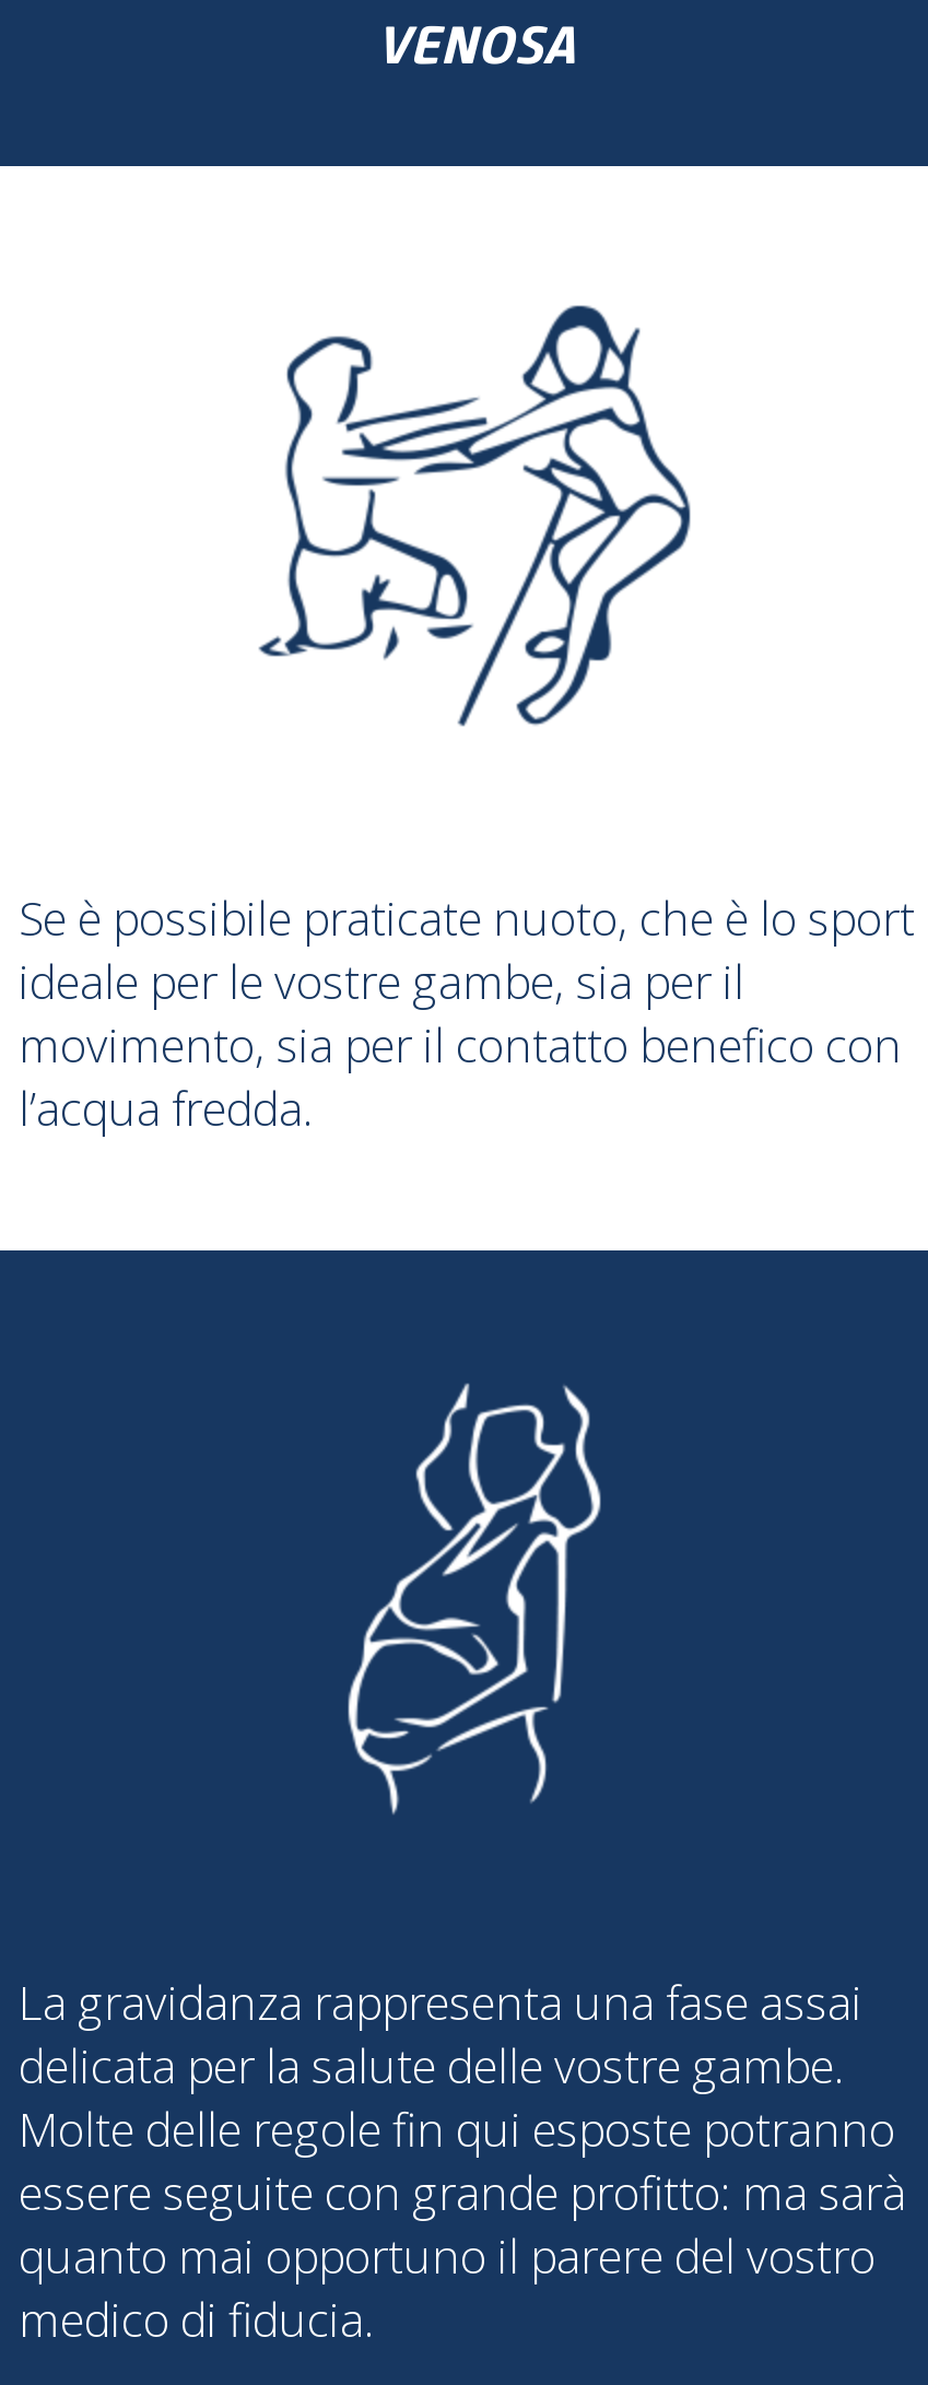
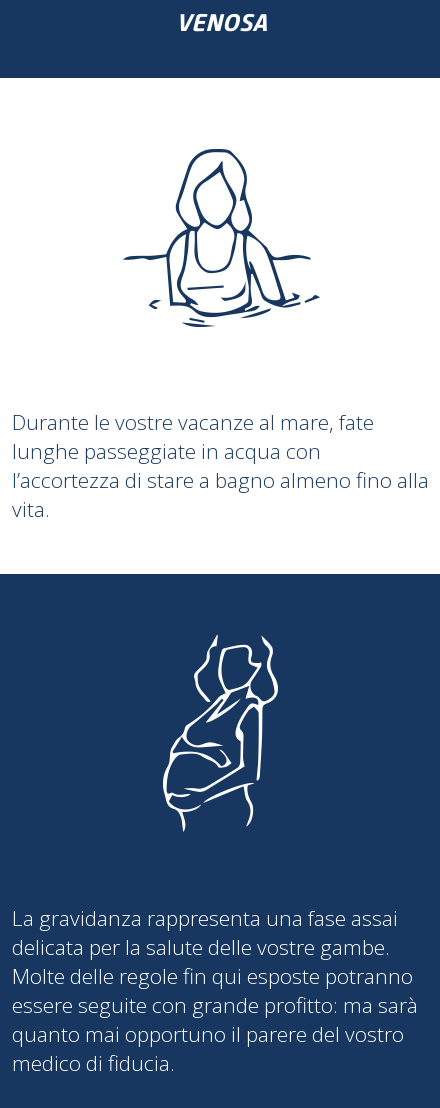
- [image]
+ [image]

- Se è possibile praticate nuoto, che è lo sport
- ideale per le vostre gambe, sia per il
- movimento, sia per il contatto benefico con
- l’acqua fredda.
+ Durante le vostre vacanze al mare, fate
+ lunghe passeggiate in acqua con
+ l’accortezza di stare a bagno almeno fino alla
+ vita.
